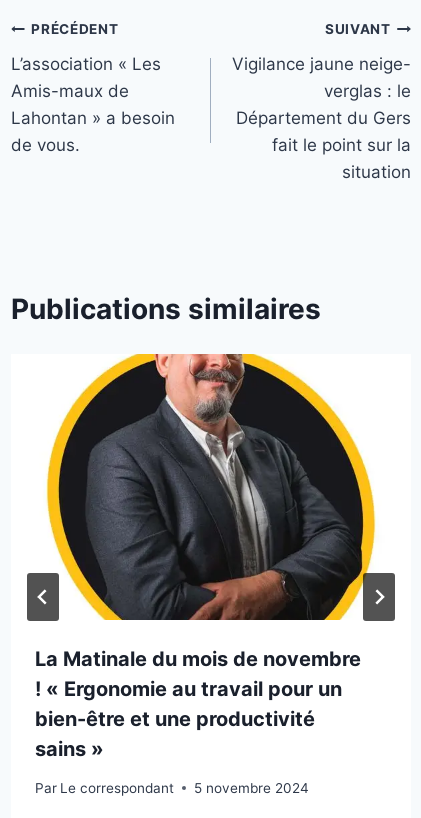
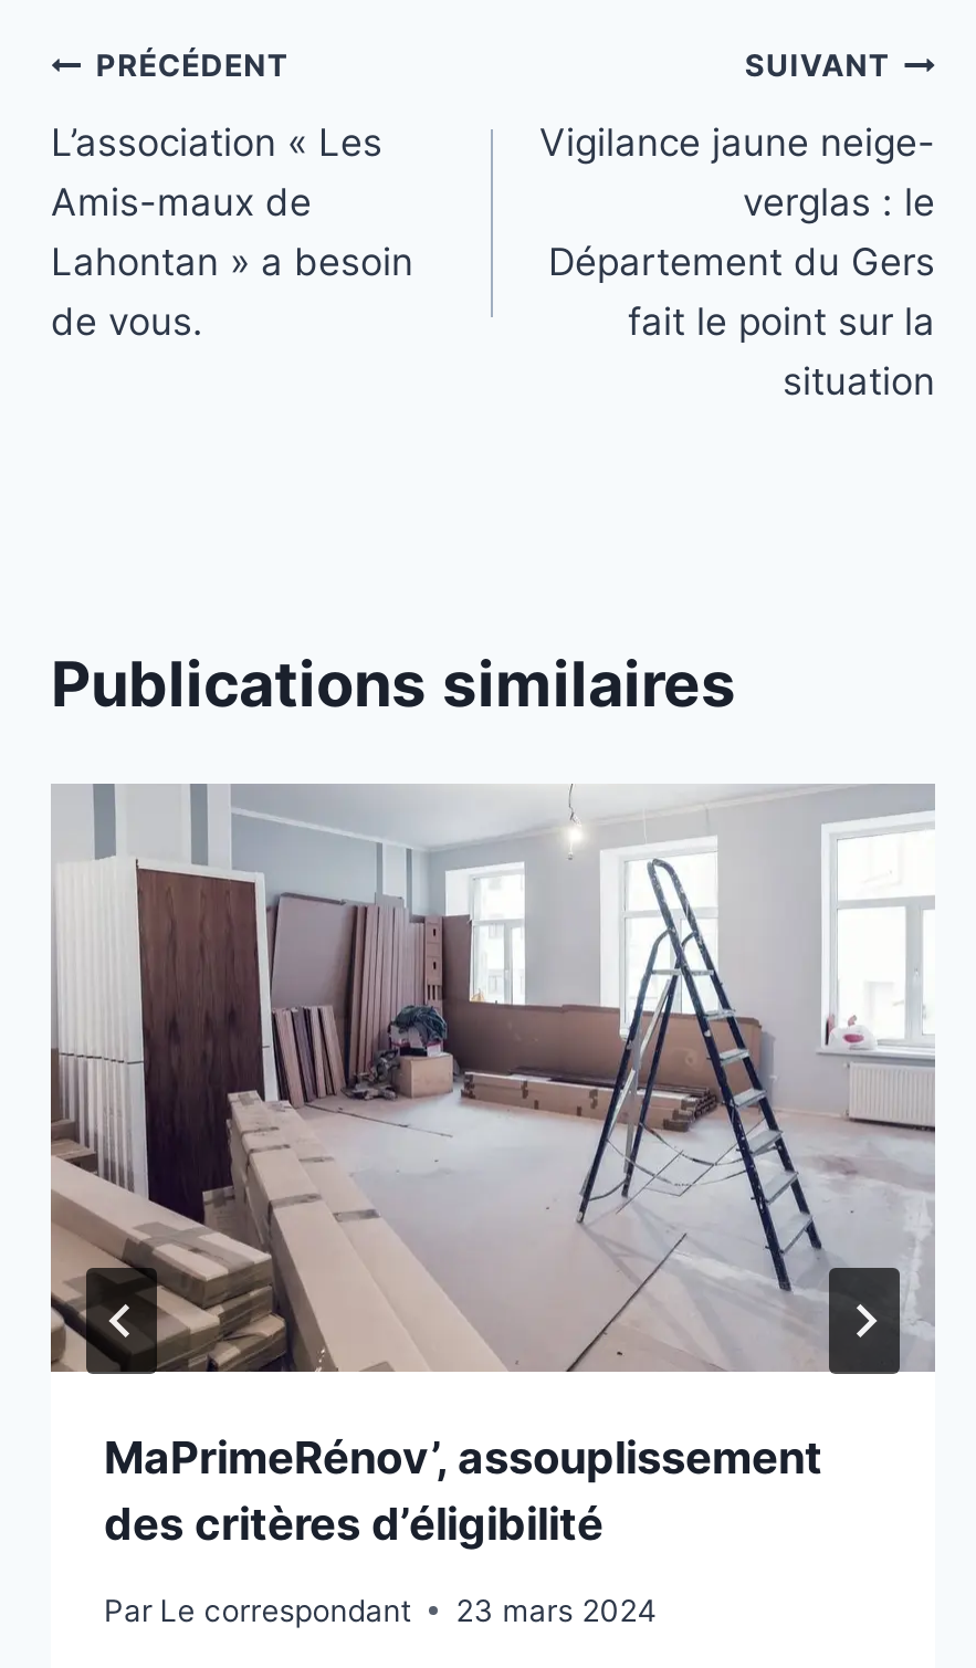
- [image]
- La Matinale du mois de novembre
- ! « Ergonomie au travail pour un
- bien-être et une productivité
- sains »
+ [image]
+ MaPrimeRénov’, assouplissement
+ des critères d’éligibilité

- Par Le correspondant 5 novembre 2024
+ Par Le correspondant 23 mars 2024
